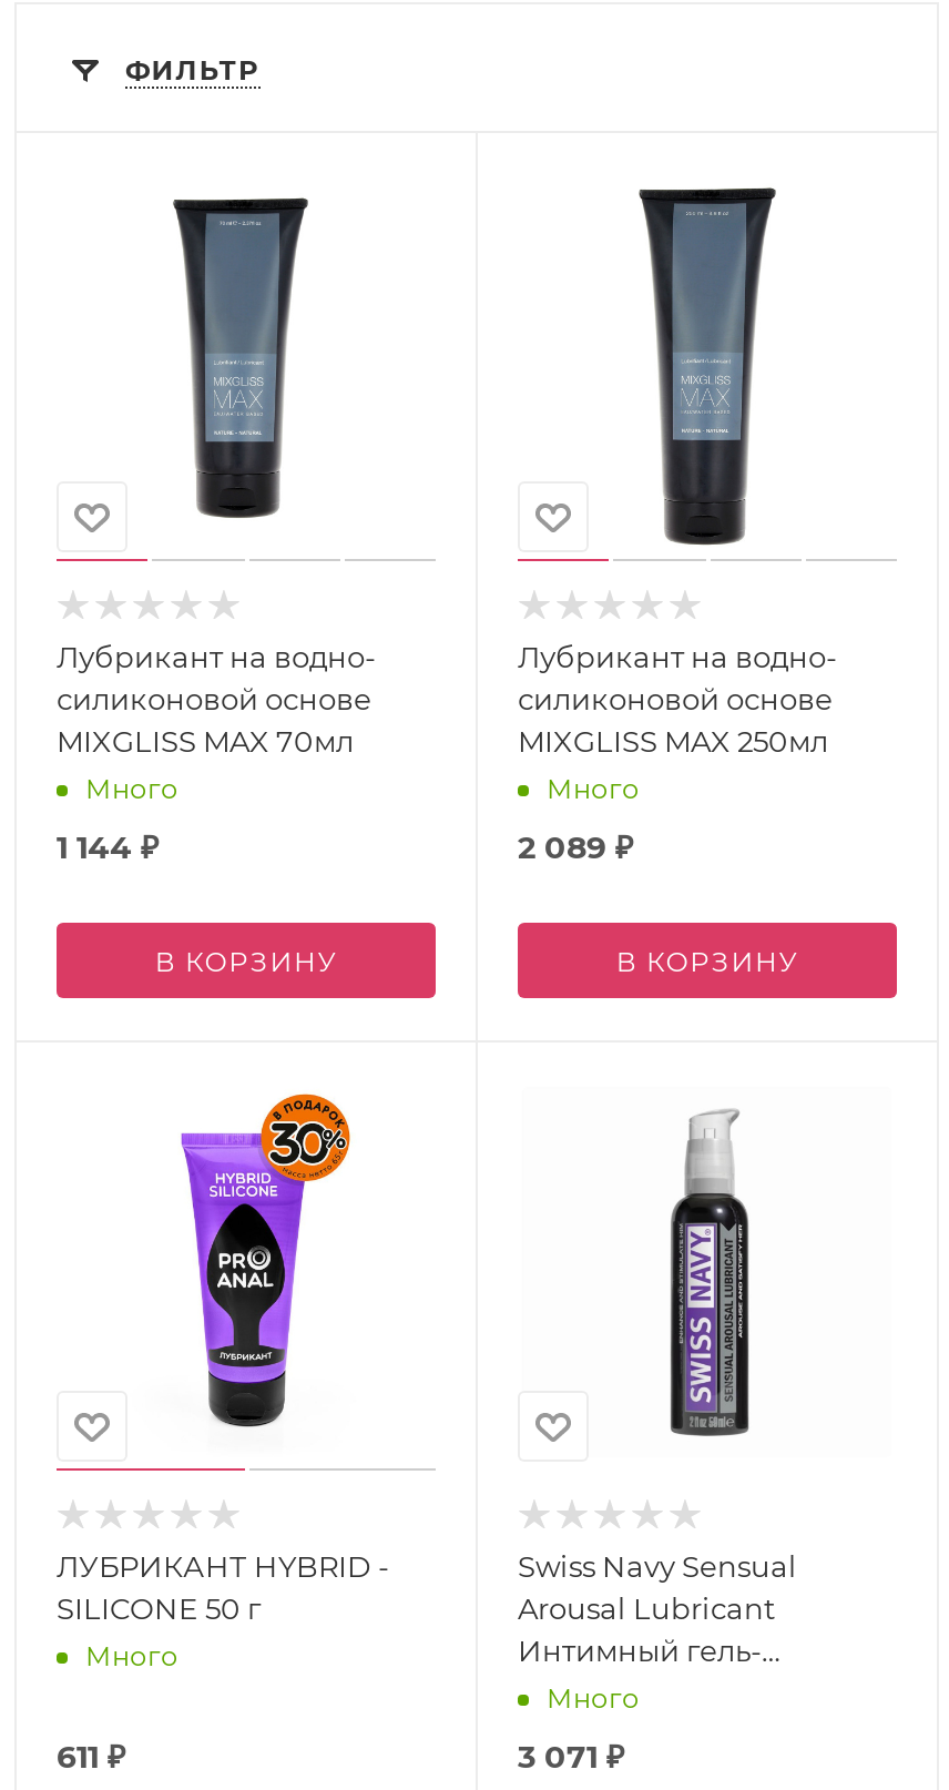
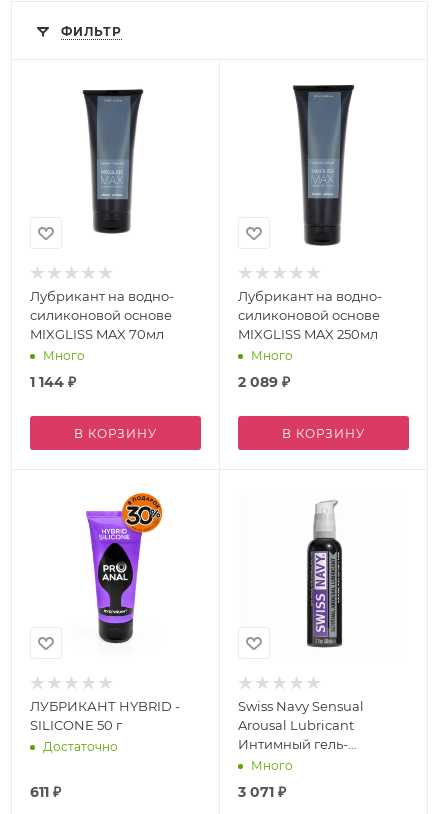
- Много
+ Достаточно
